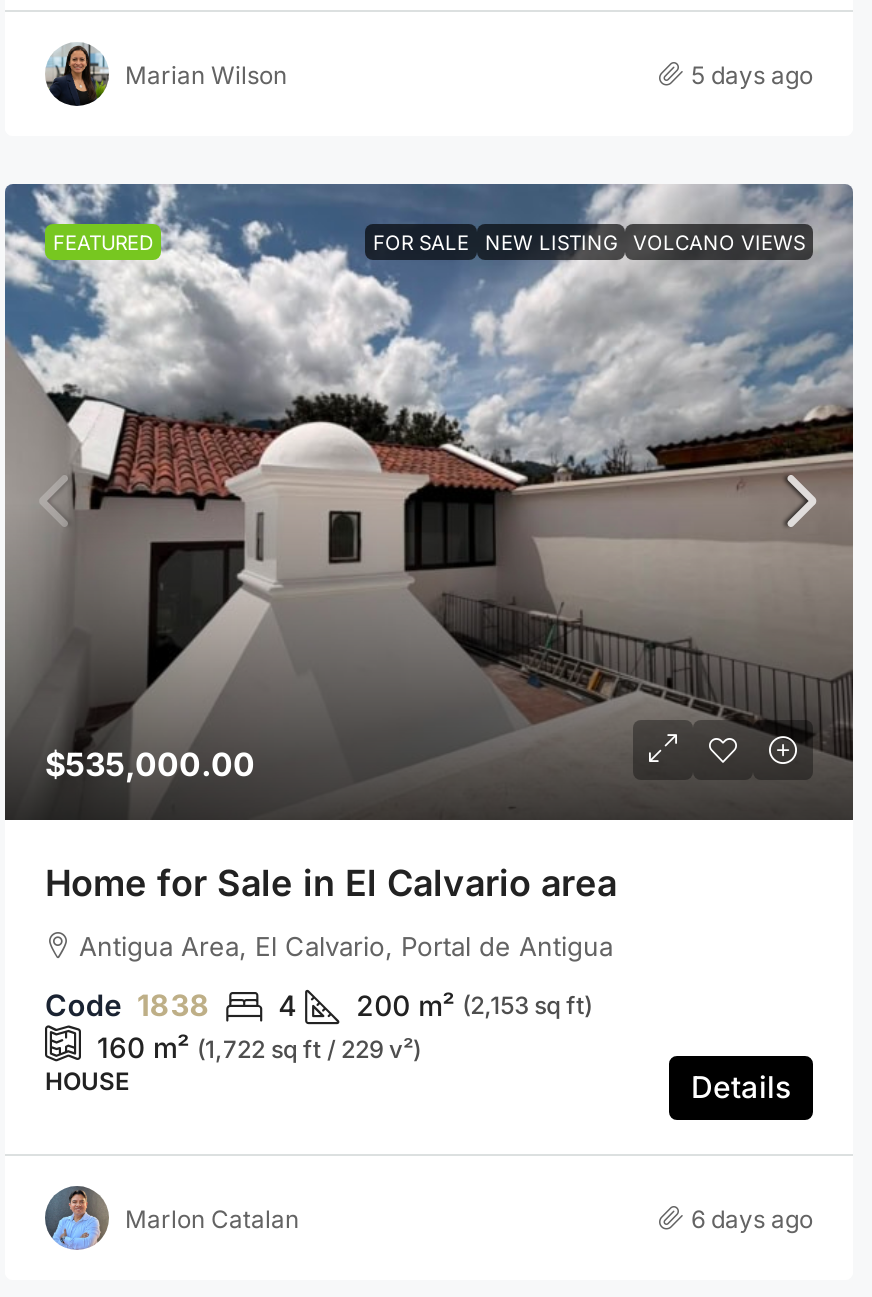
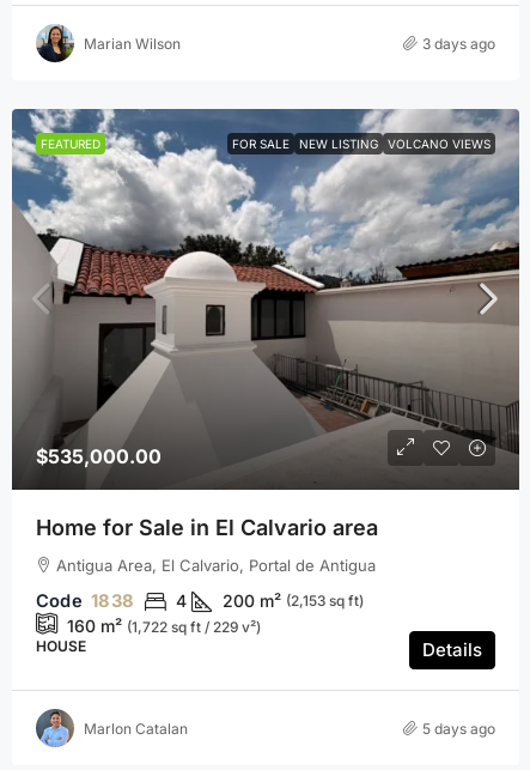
- 5 days ago
+ 3 days ago

- 6 days ago
+ 5 days ago
